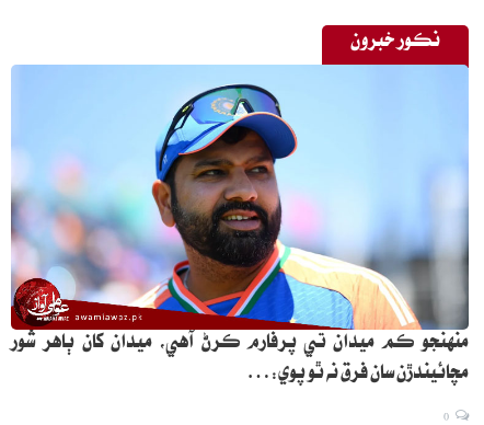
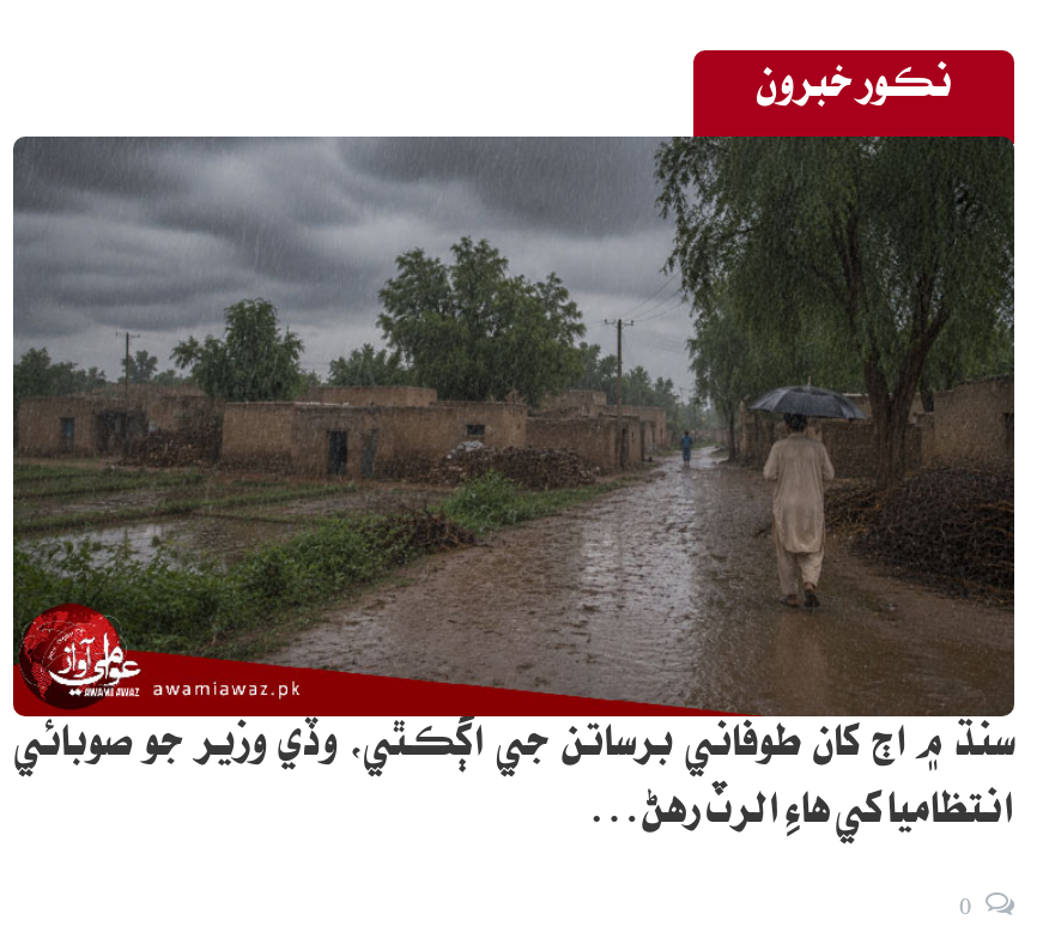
- [image]
- منهنجو ڪم ميدان تي پرفارم ڪرڻ آهي، ميدان کان ٻاهر شور
- مچائيندڙن سان فرق نه ٿو پوي:…
+ [image]
+ سنڌ ۾ اڄ کان طوفاني برساتن جي اڳڪٿي، وڏي وزير جو صوبائي
+ انتظاميا کي هاءِ الرٽ رهڻ…
